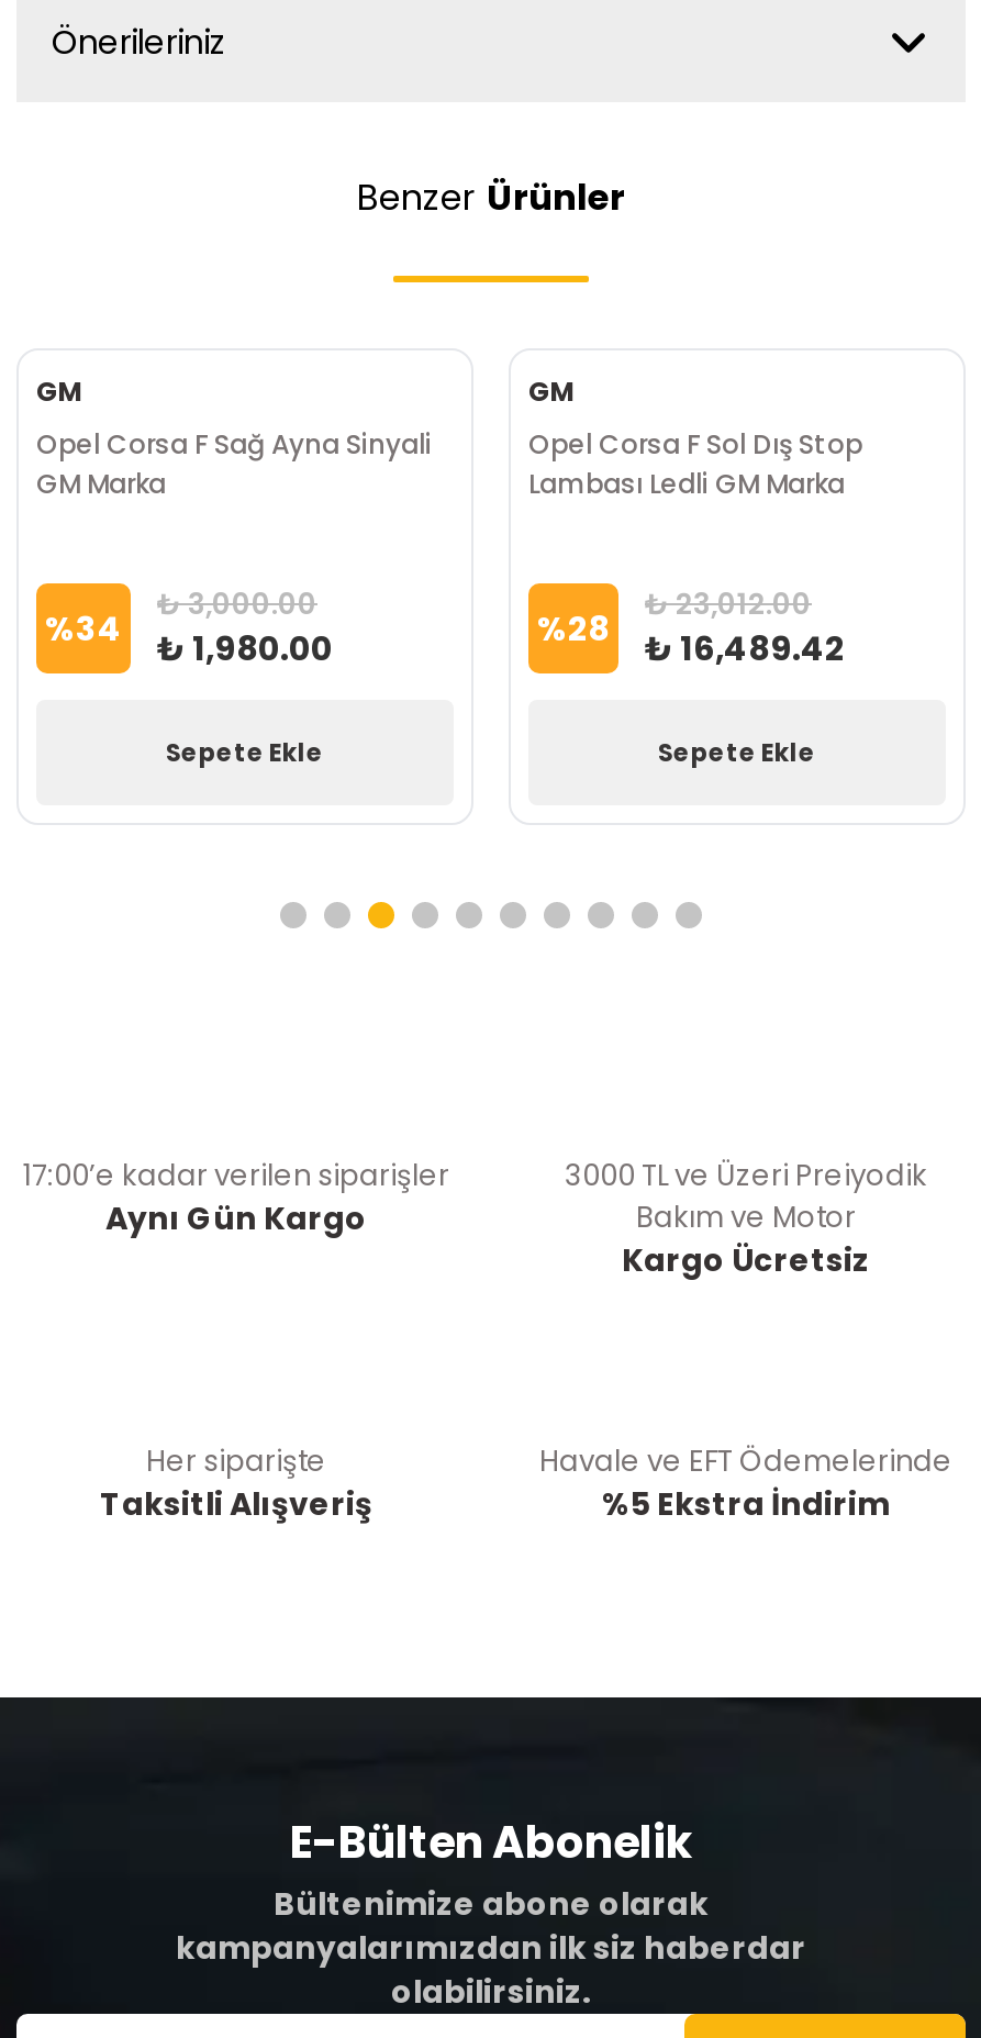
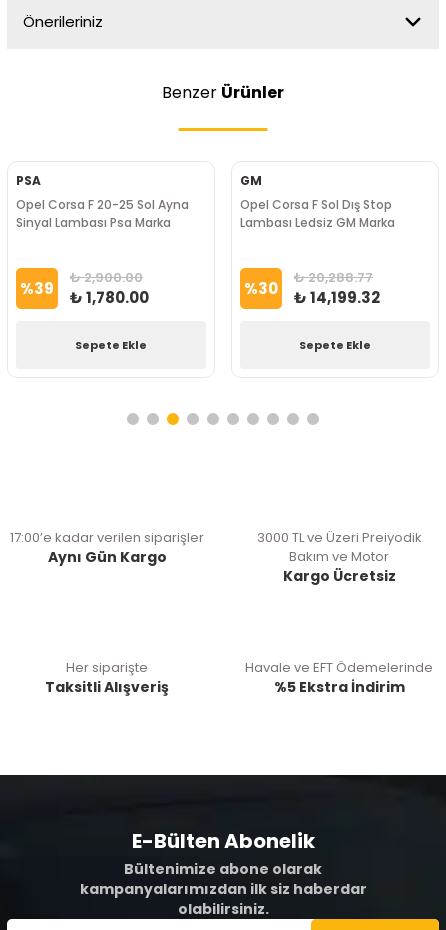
- GM
- Opel Corsa F Sağ Ayna Sinyali
- GM Marka
+ PSA
+ Opel Corsa F 20-25 Sol Ayna
+ Sinyal Lambası Psa Marka

- Lambası Ledli GM Marka
+ Lambası Ledsiz GM Marka

- %34
- ₺ 3,000.00
- ₺ 1,980.00
+ %39
+ ₺ 2,900.00
+ ₺ 1,780.00

- ₺ 23,012.00
+ ₺ 20,288.77

- %28
+ %30

- ₺ 16,489.42
+ ₺ 14,199.32
